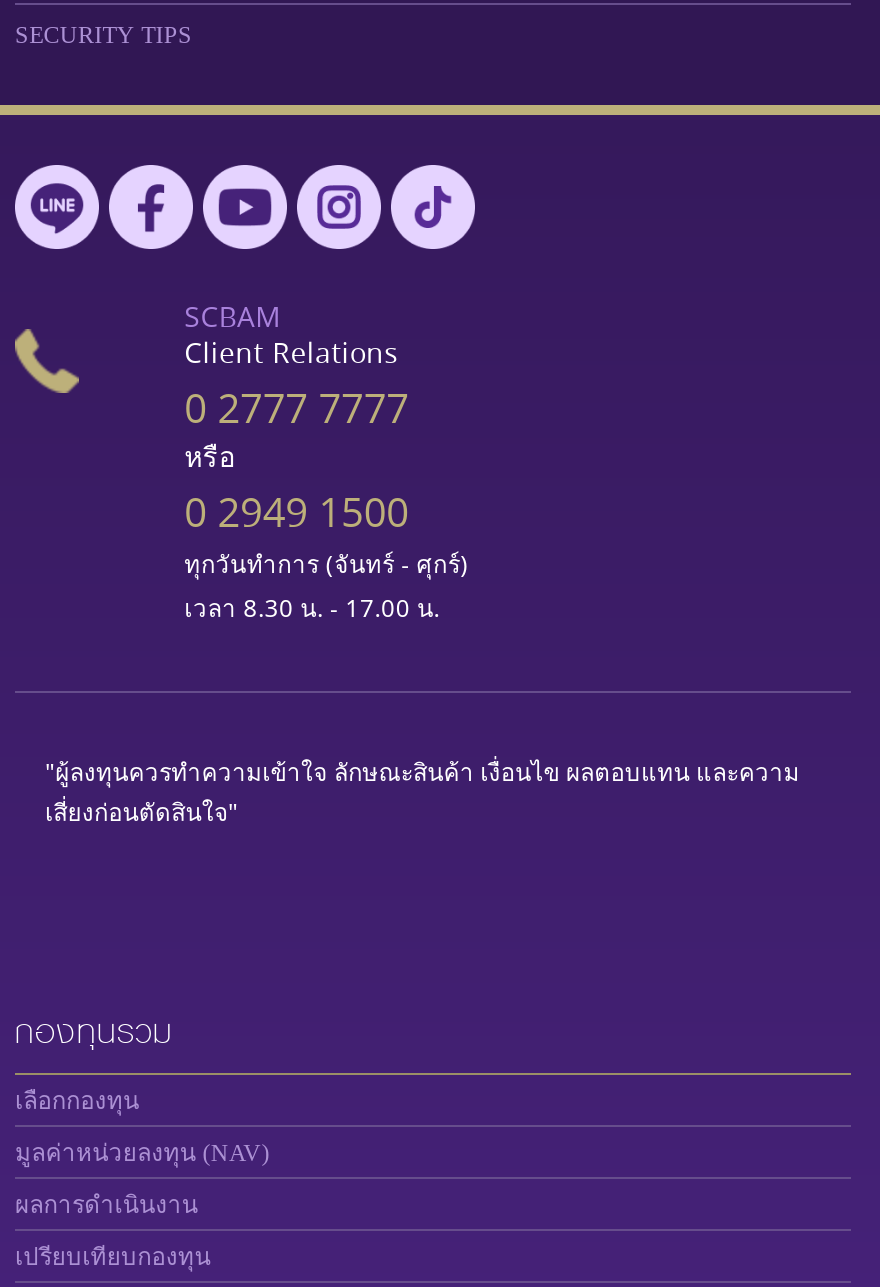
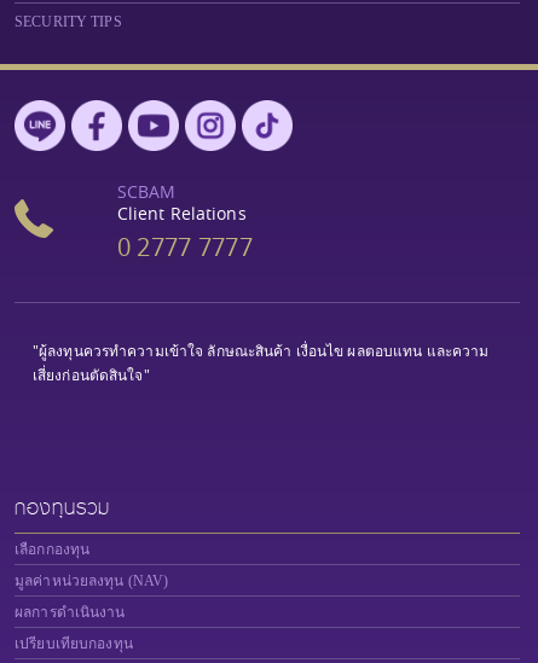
- หรือ
- 0 2949 1500
- ทุกวันทำการ (จันทร์ - ศุกร์)
- เวลา 8.30 น. - 17.00 น.
